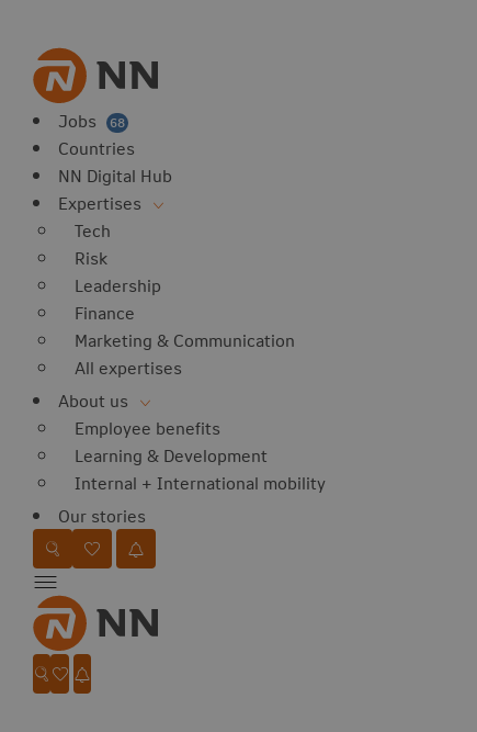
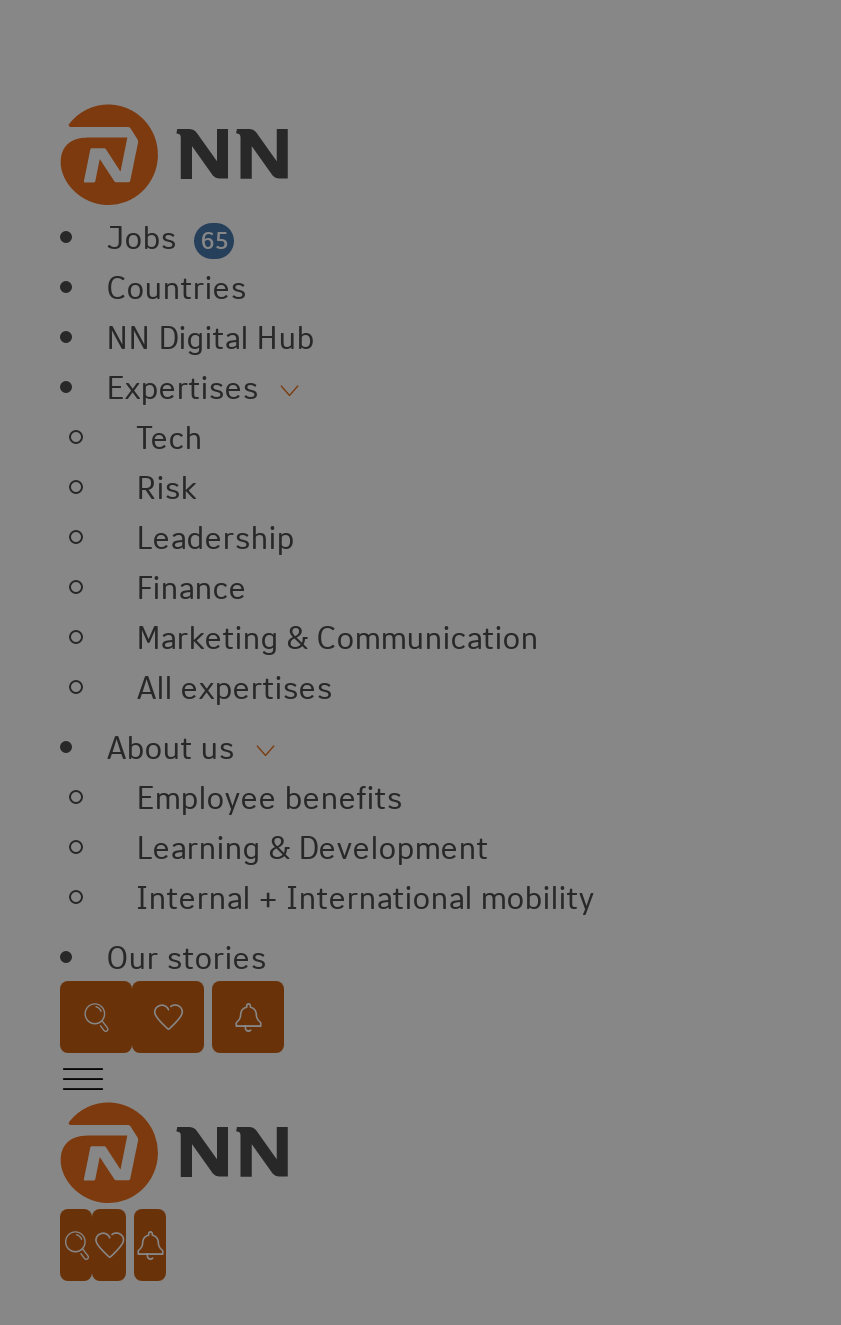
- Jobs 68
+ Jobs 65
